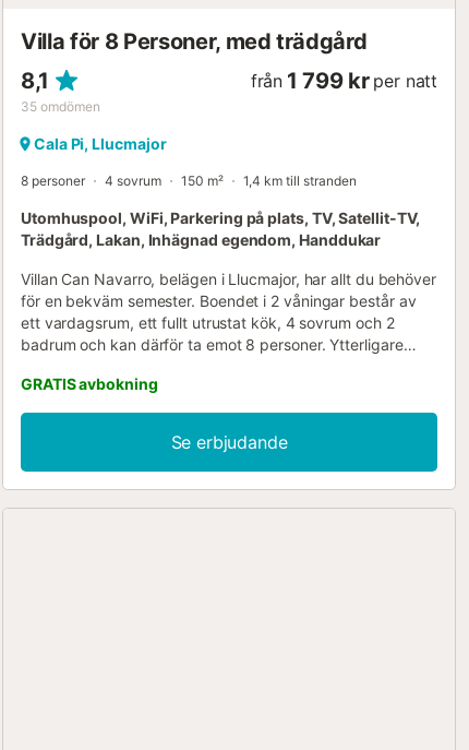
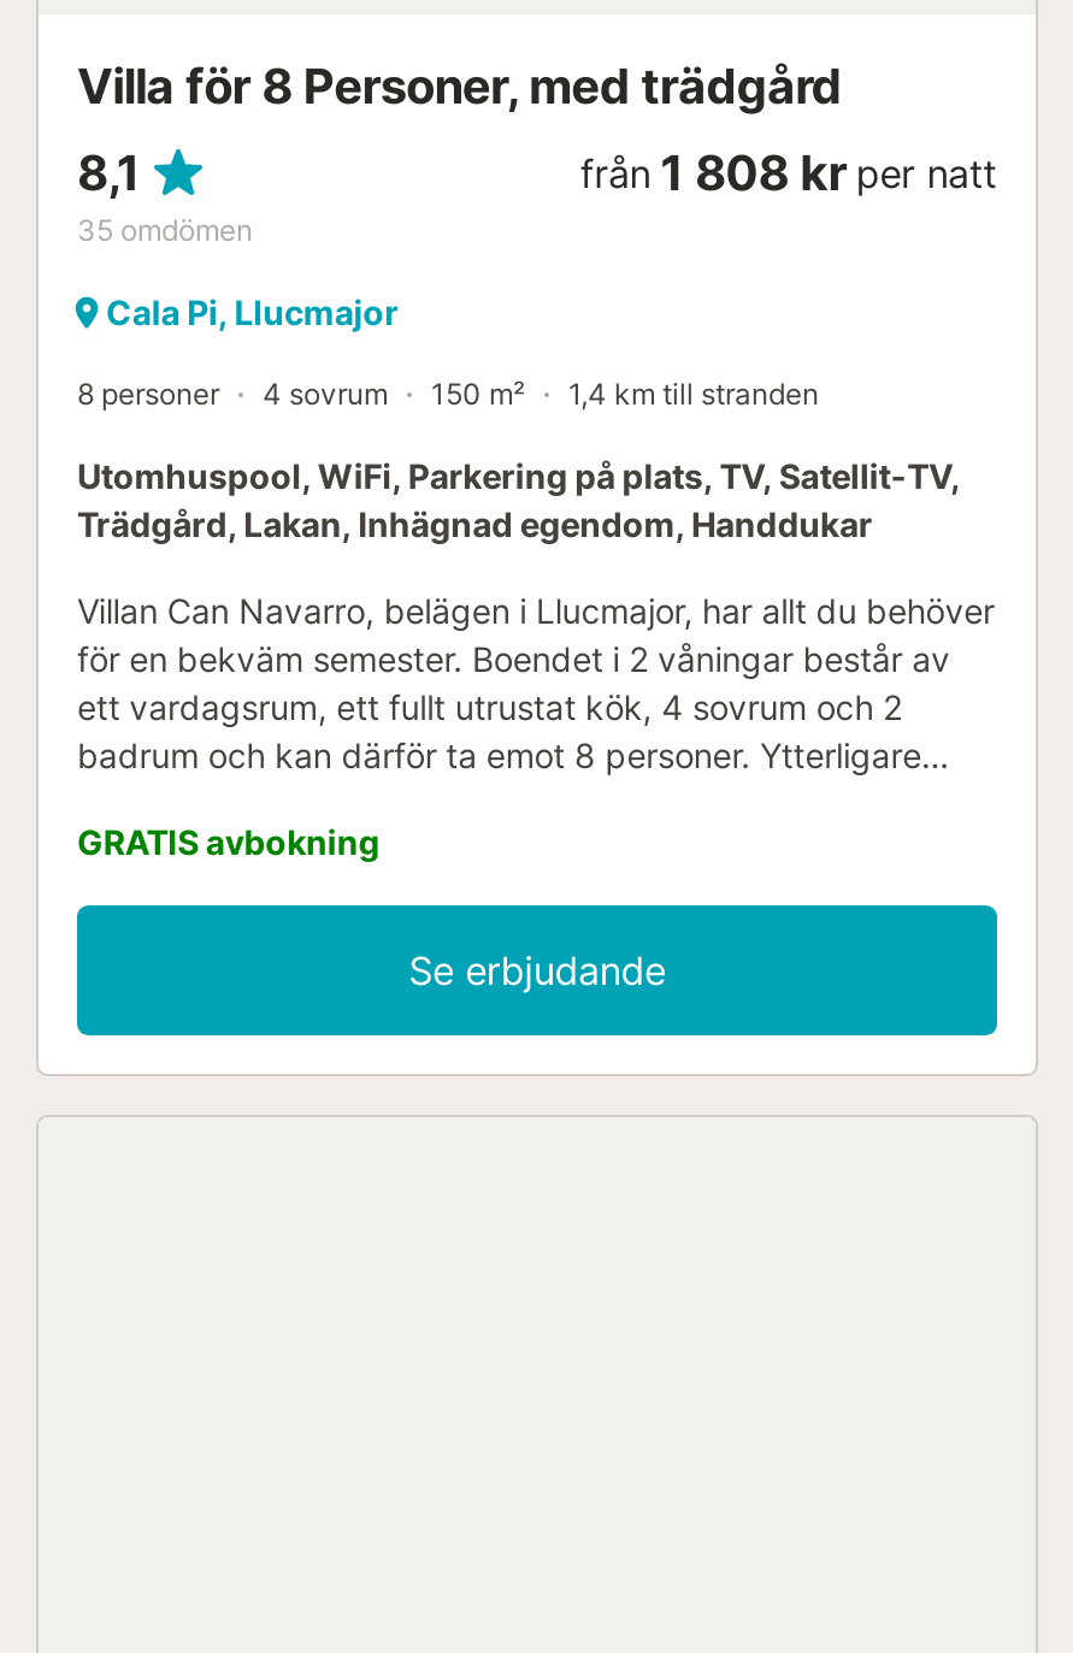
- från 1 799 kr per natt
+ från 1 808 kr per natt
